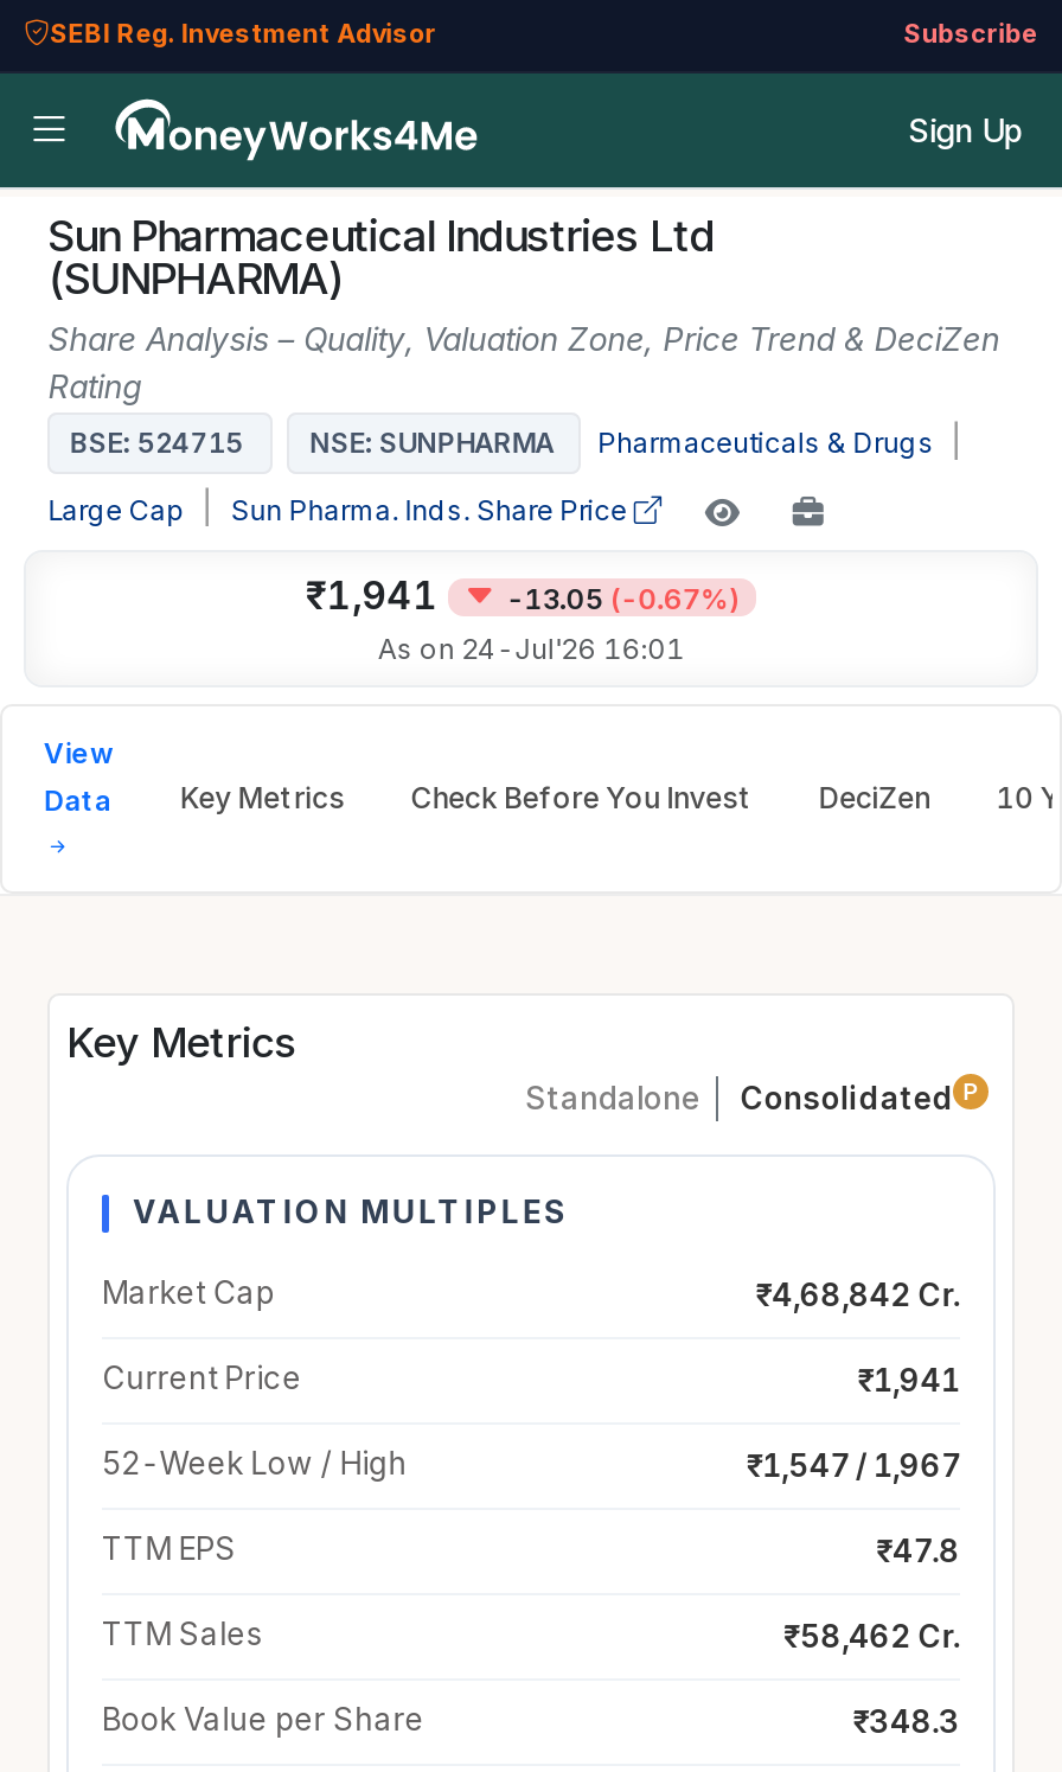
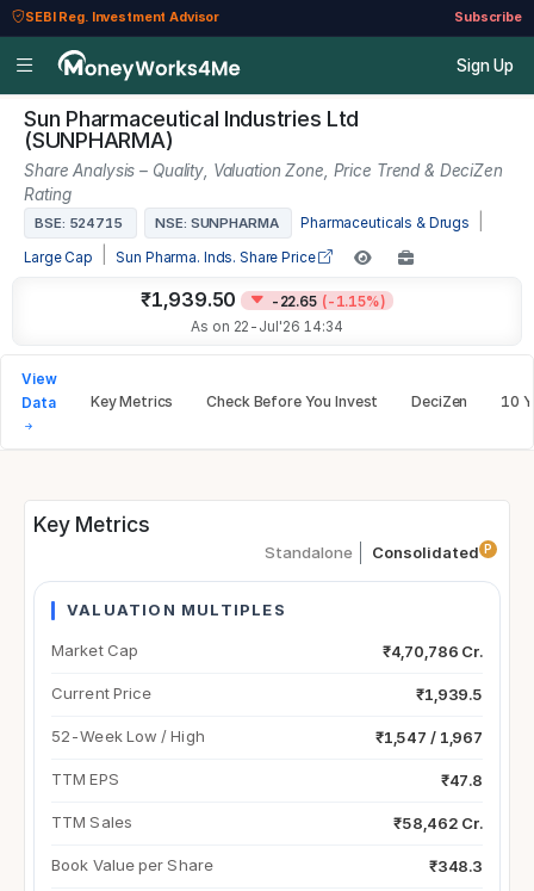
- ₹1,941
+ ₹1,939.50

- -13.05 (-0.67%)
+ -22.65 (-1.15%)

- As on 24-Jul'26 16:01
+ As on 22-Jul'26 14:34

- ₹4,68,842 Cr.
+ ₹4,70,786 Cr.

- ₹1,941
+ ₹1,939.5
